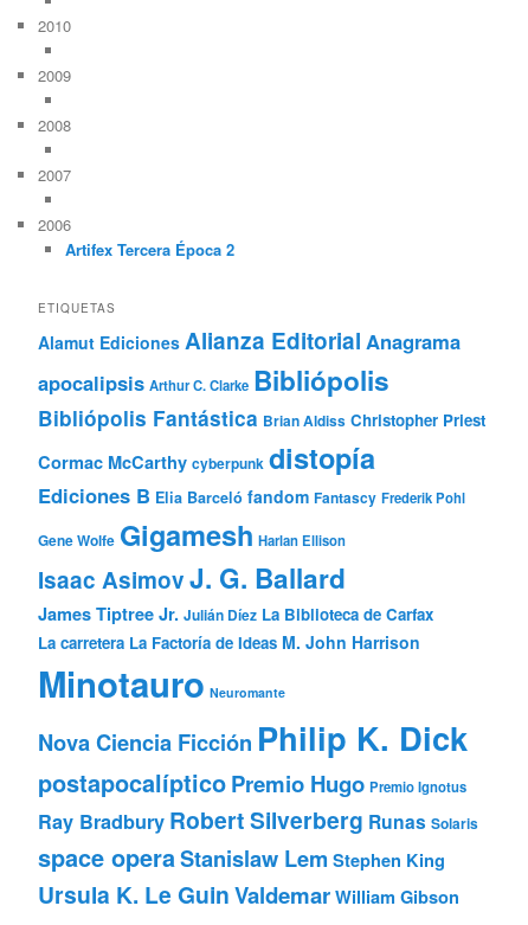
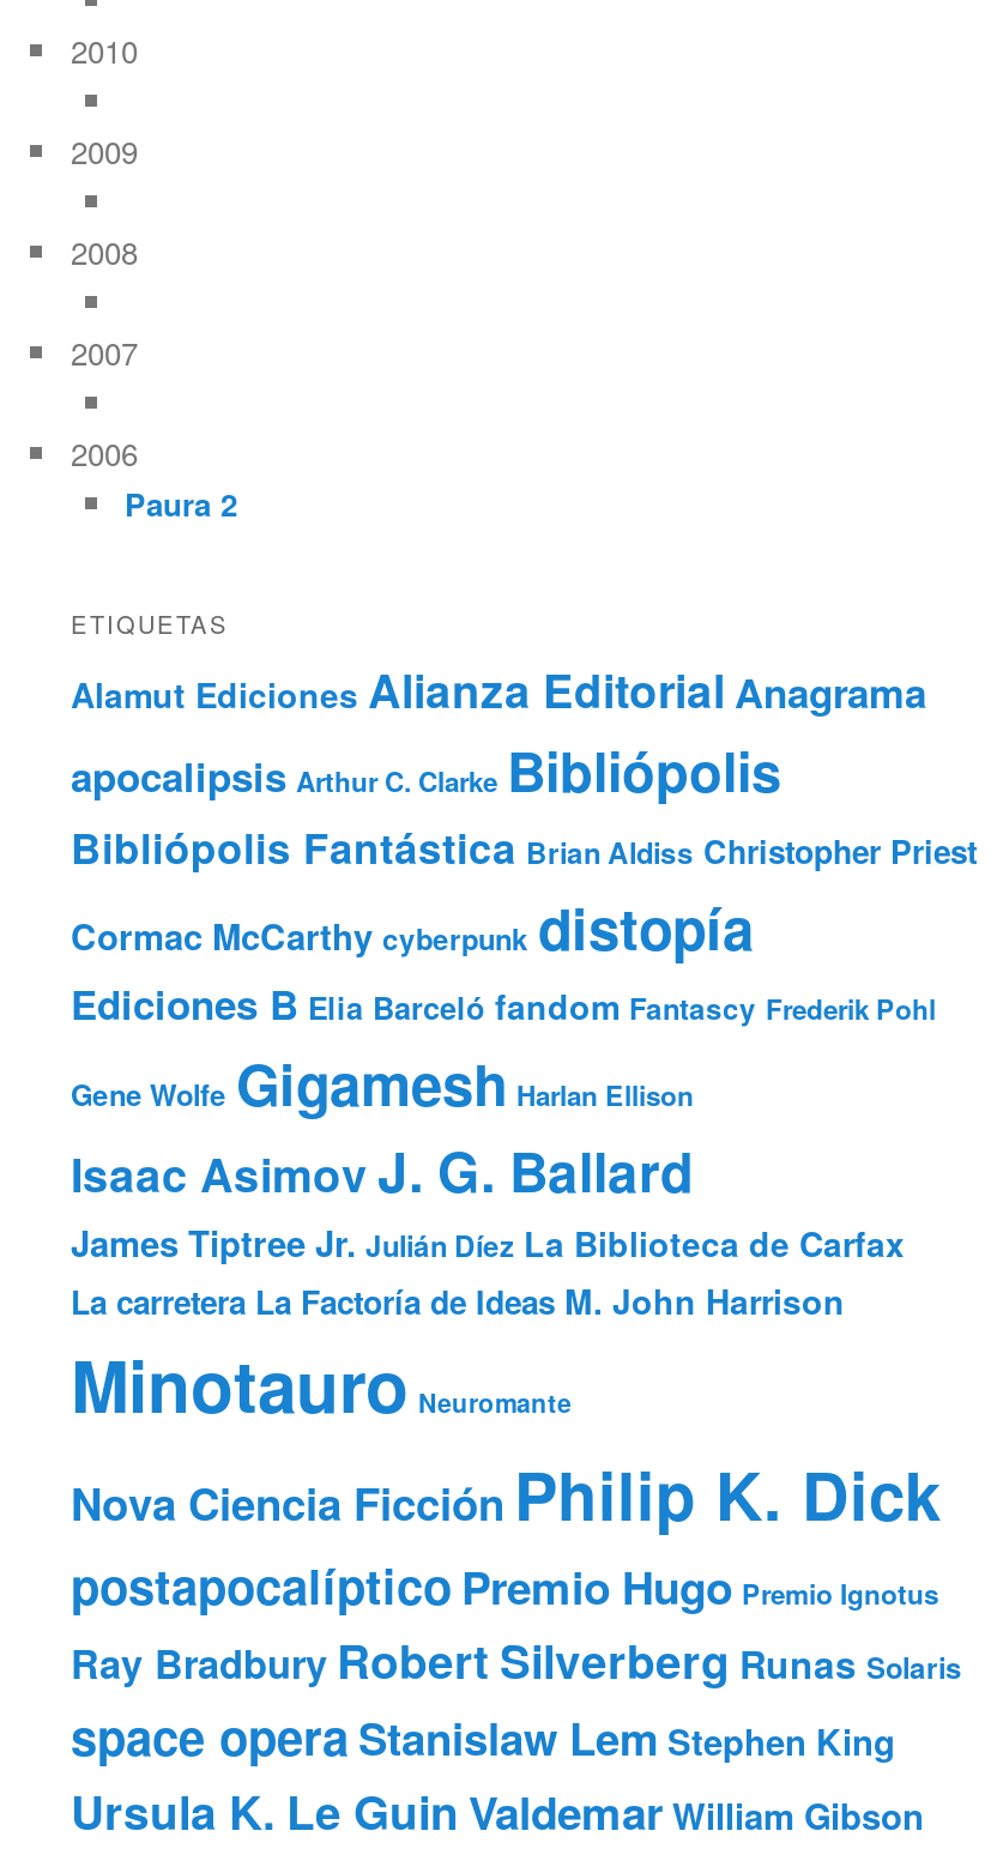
- Artifex Tercera Época 2
+ Paura 2
